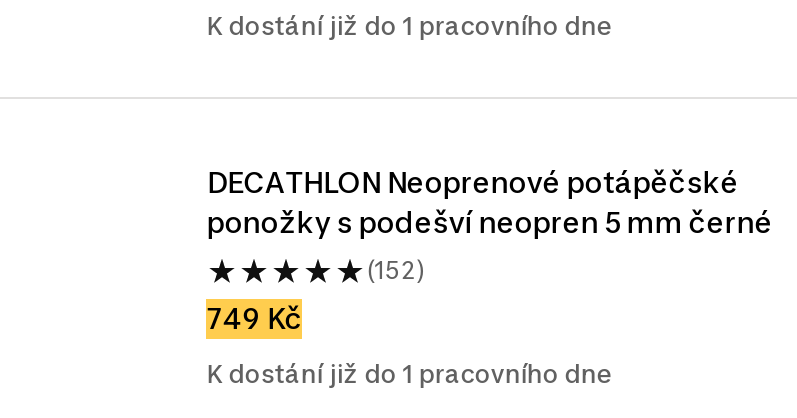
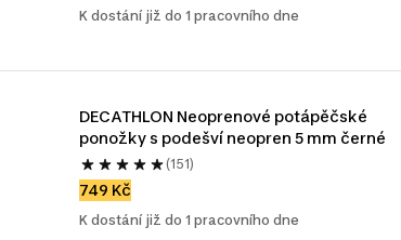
- (152)
+ (151)
